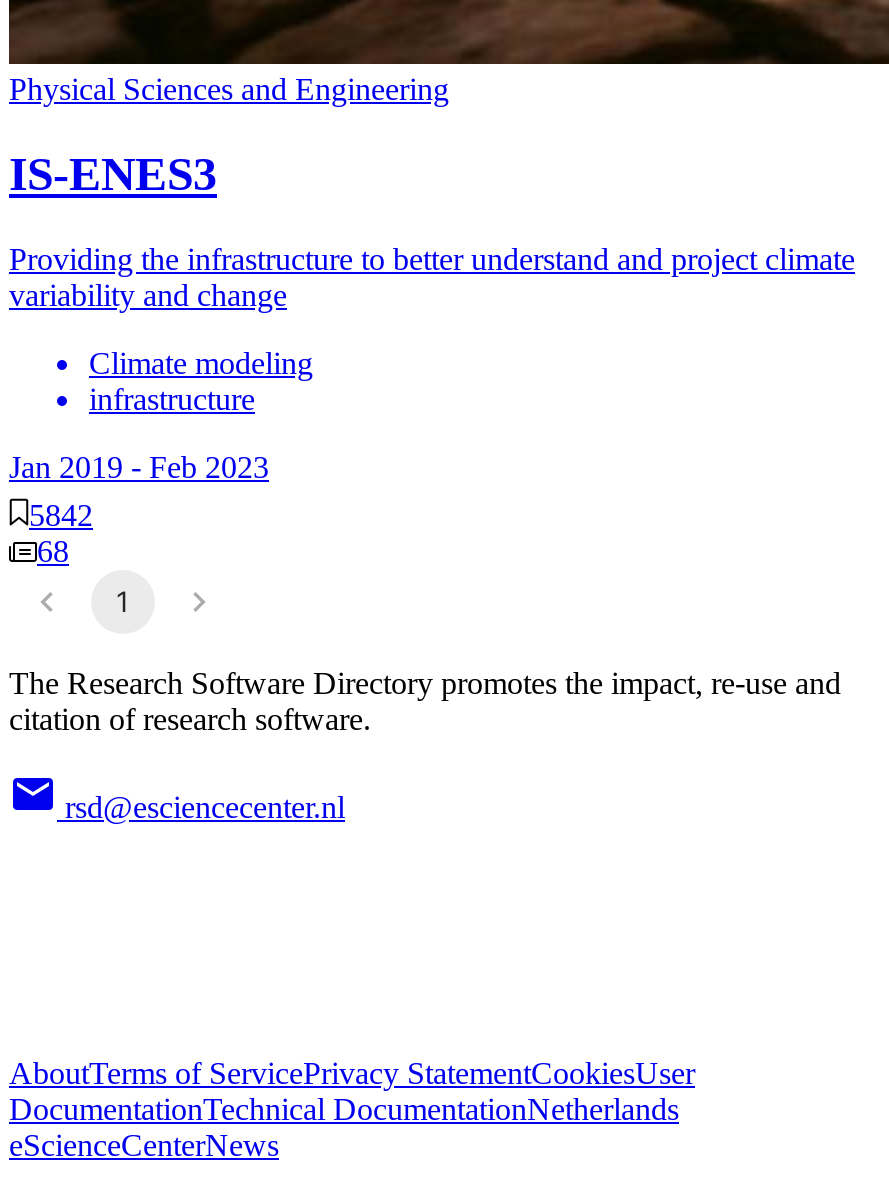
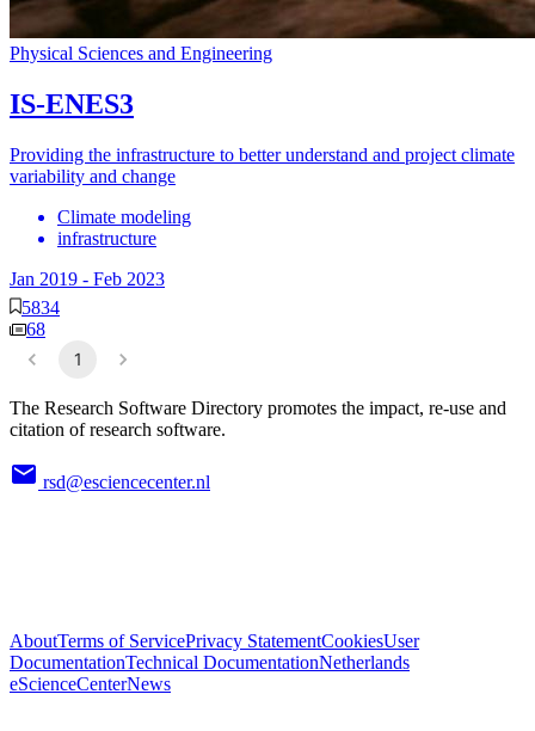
- 5842
+ 5834
